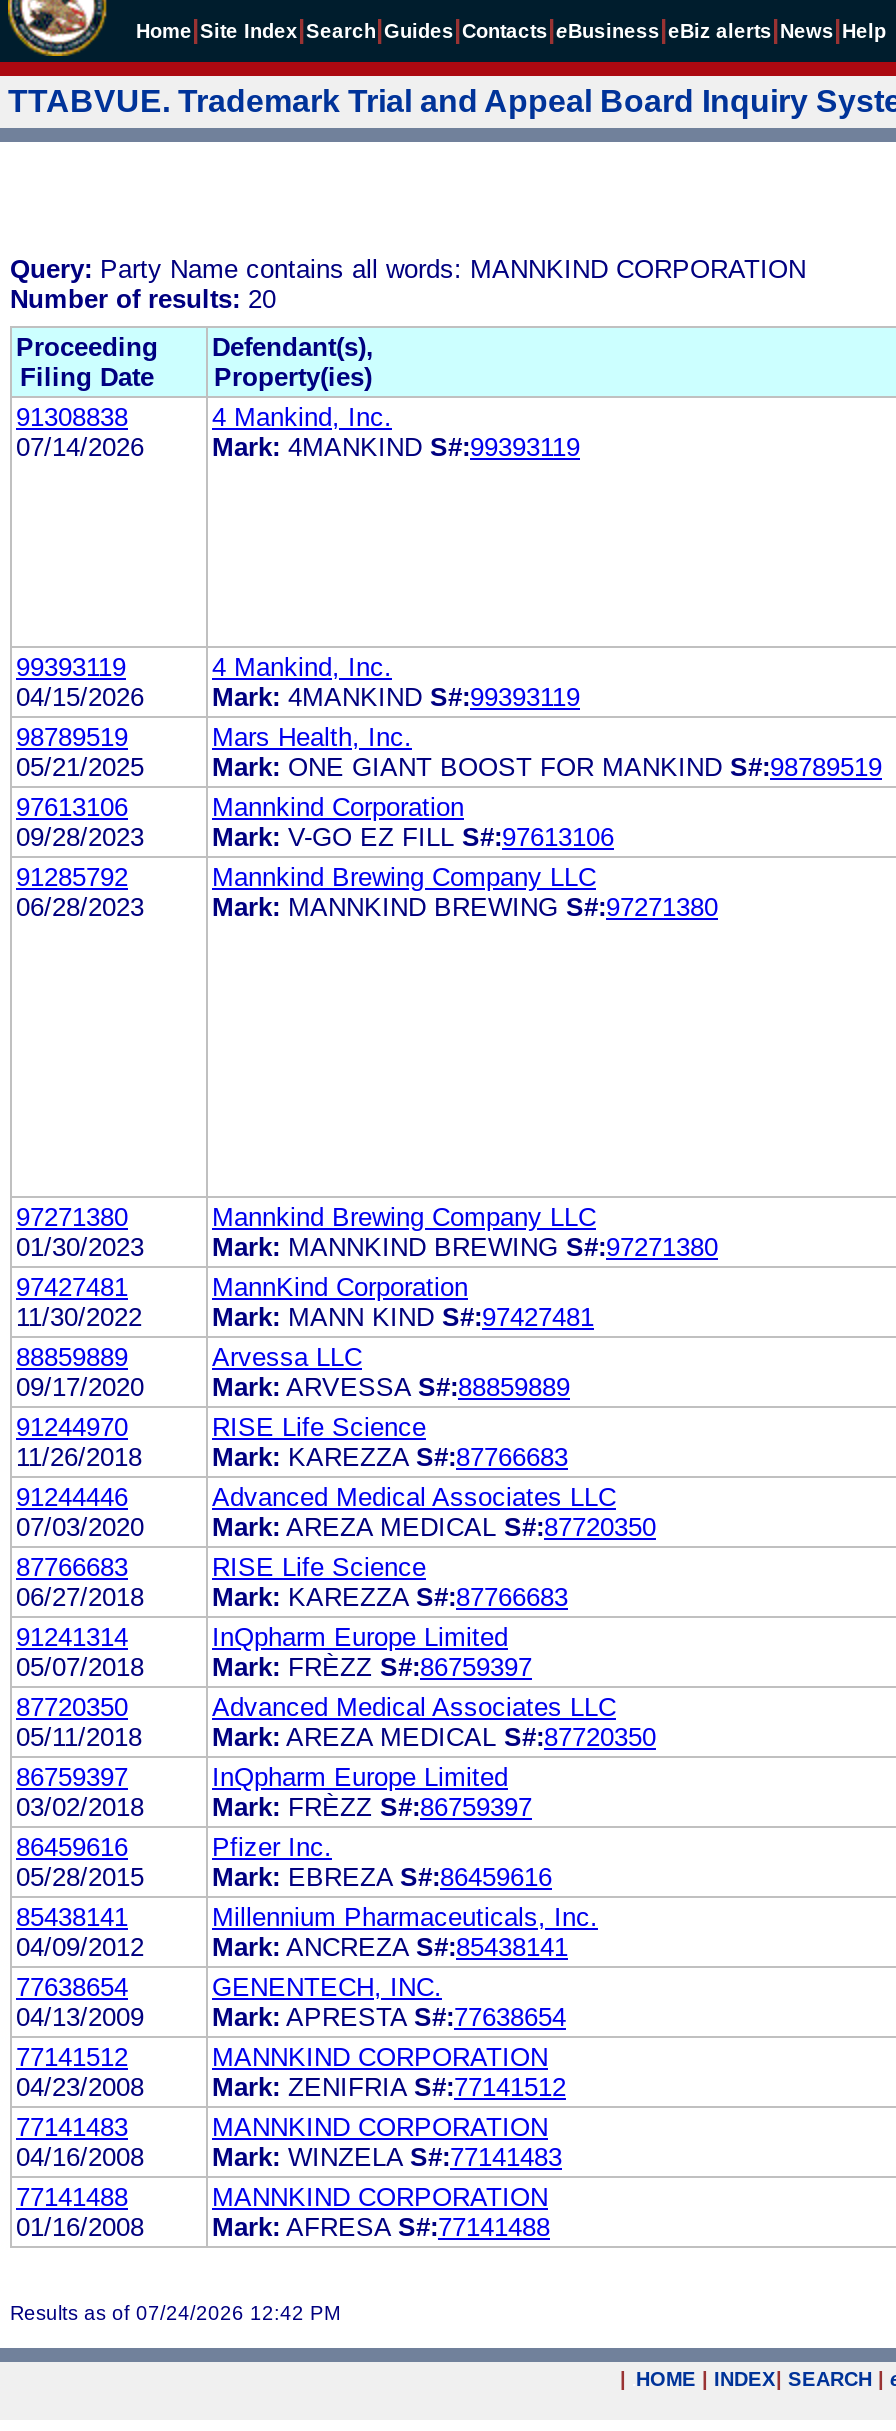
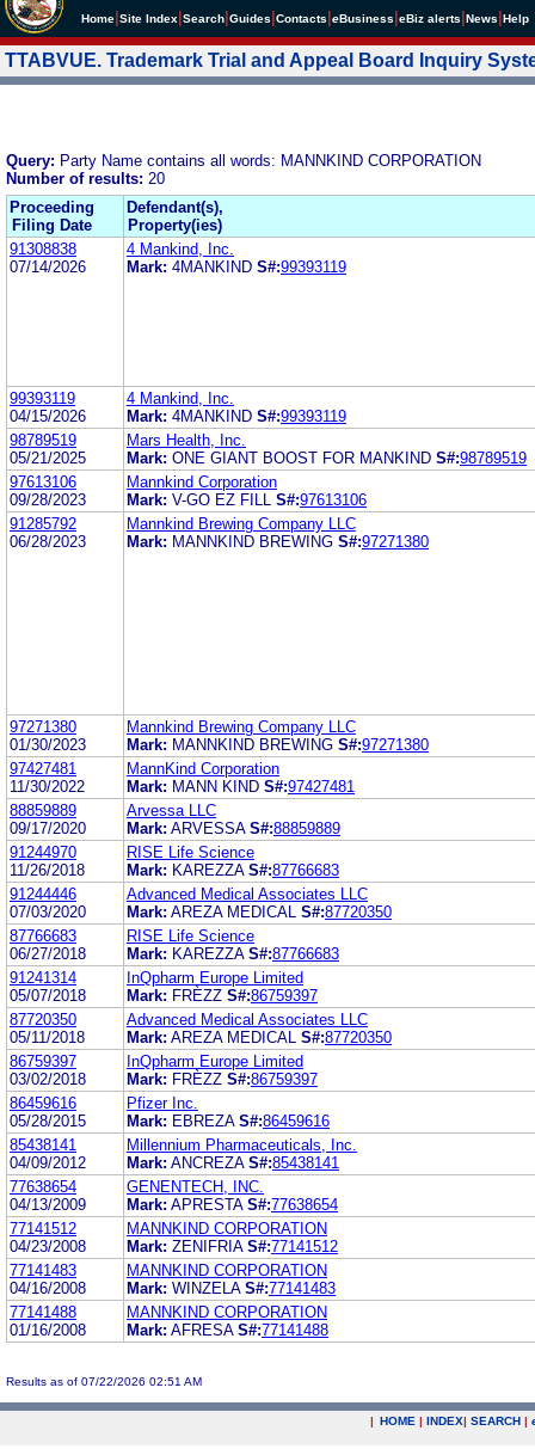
- Results as of 07/24/2026 12:42 PM
+ Results as of 07/22/2026 02:51 AM
